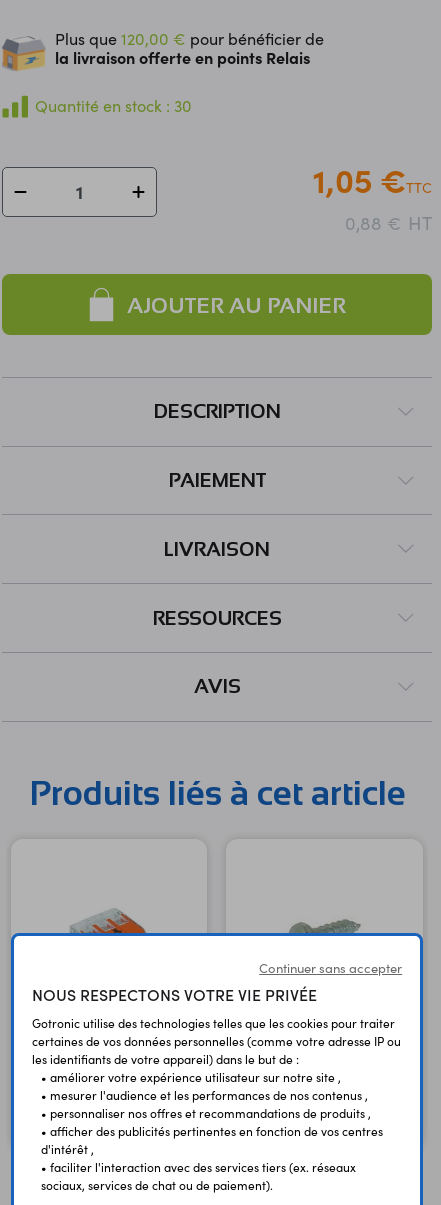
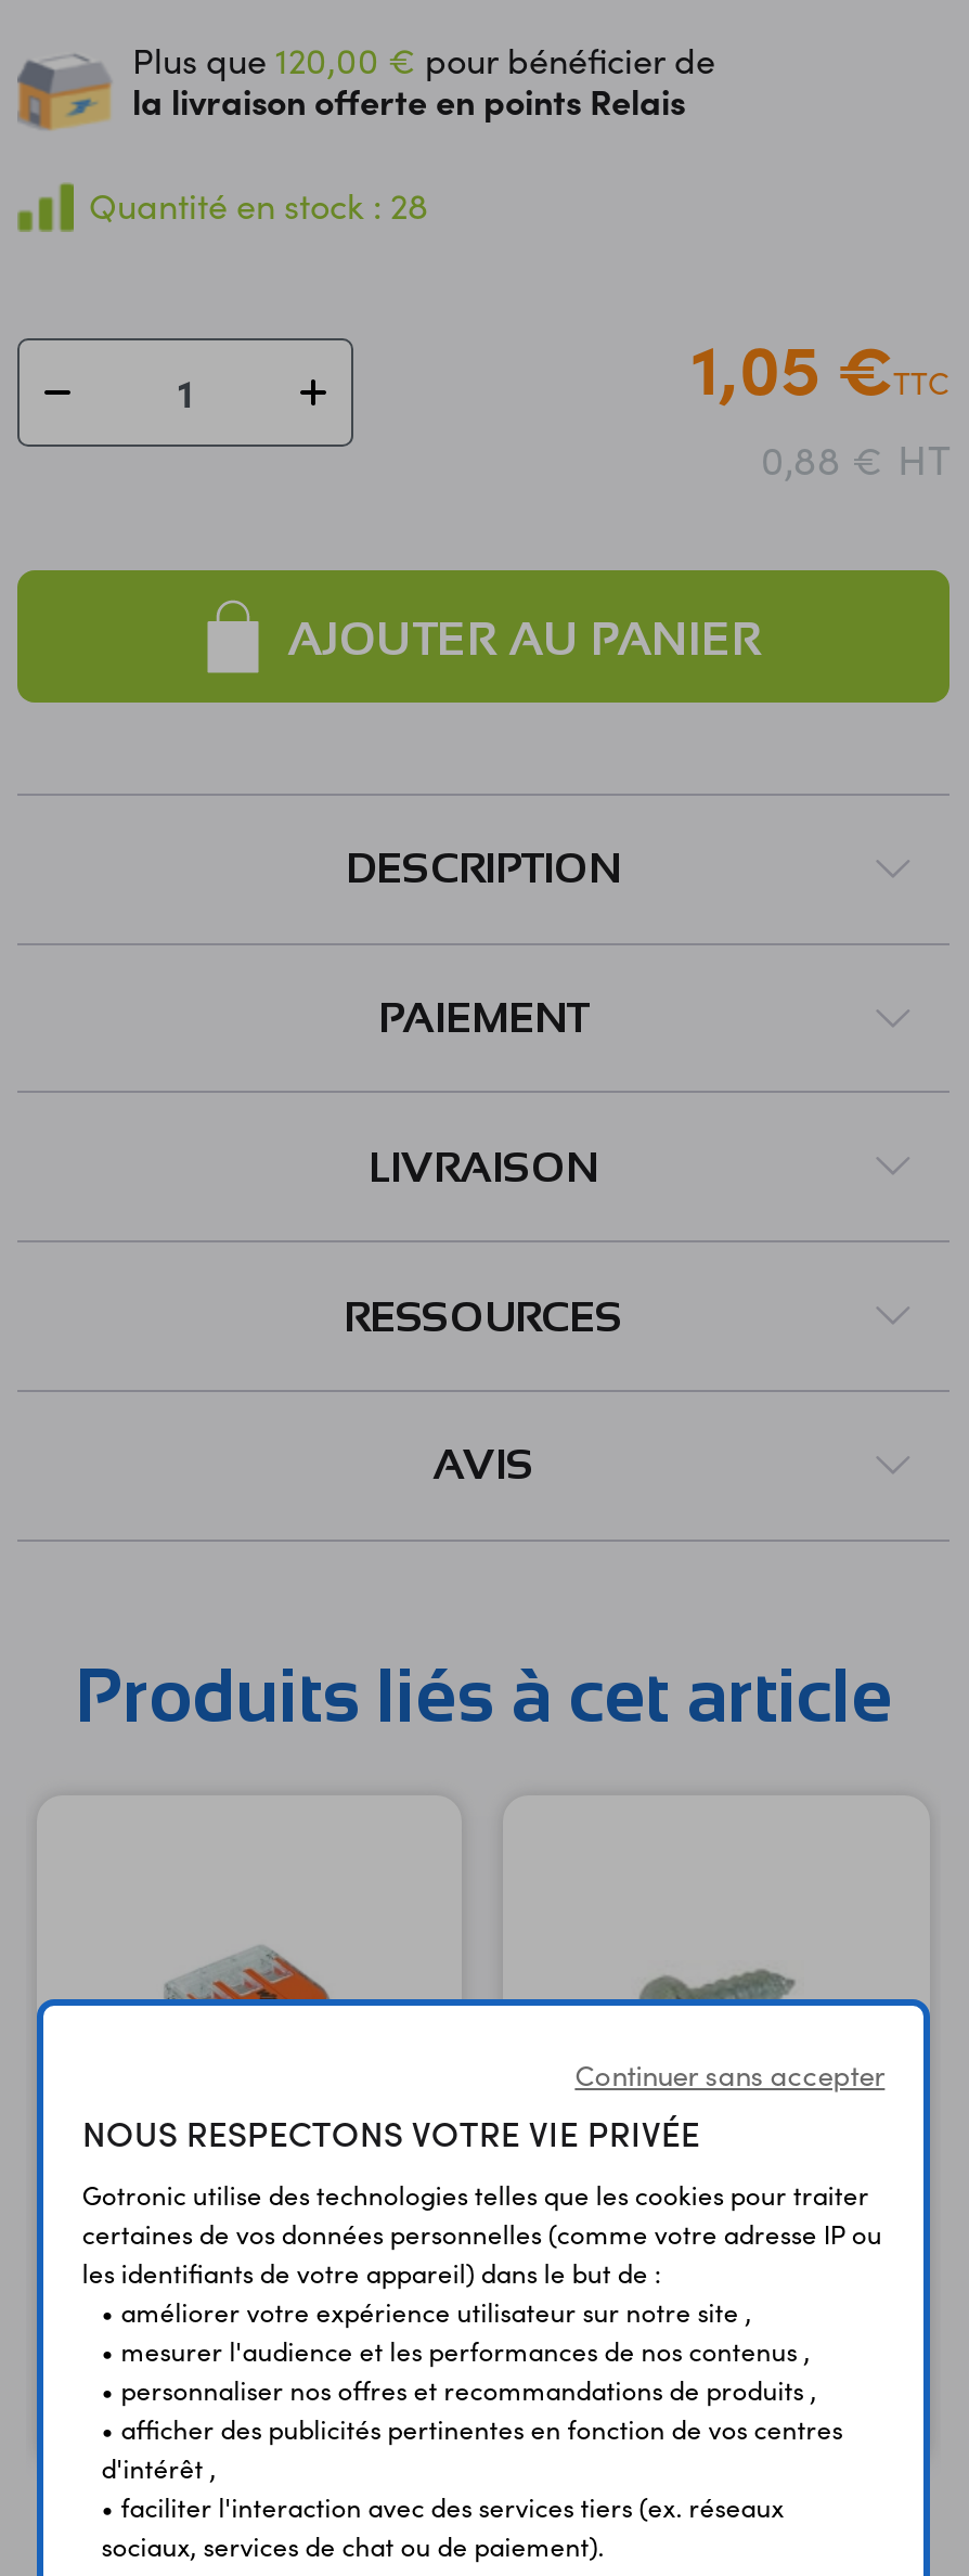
- Quantité en stock : 30
+ Quantité en stock : 28
